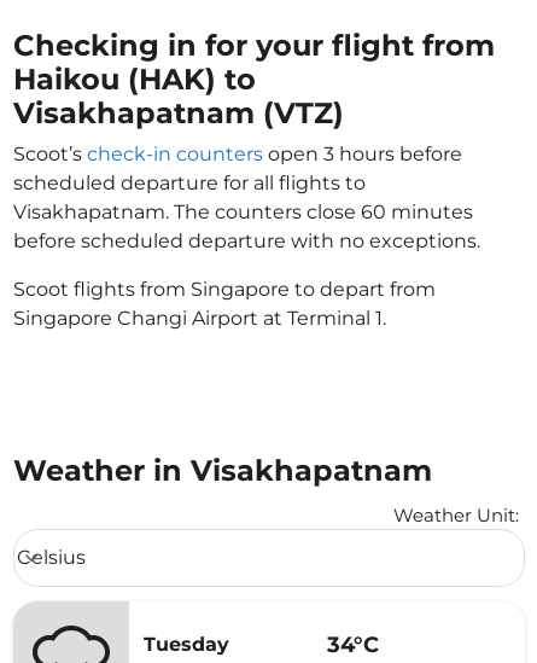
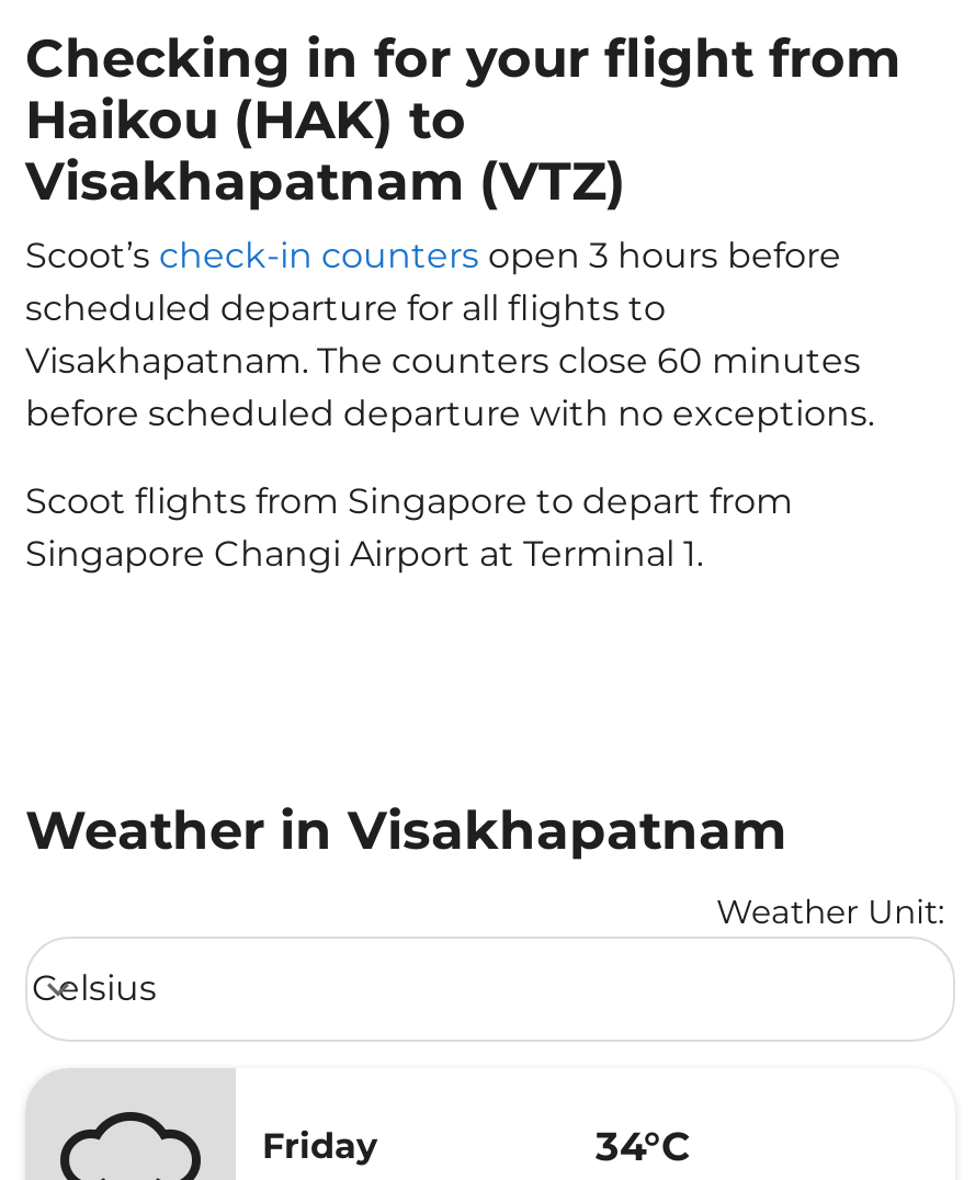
- Tuesday
+ Friday
